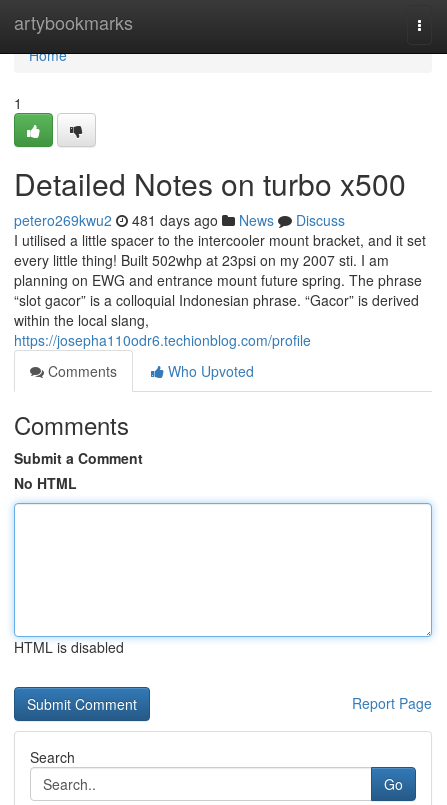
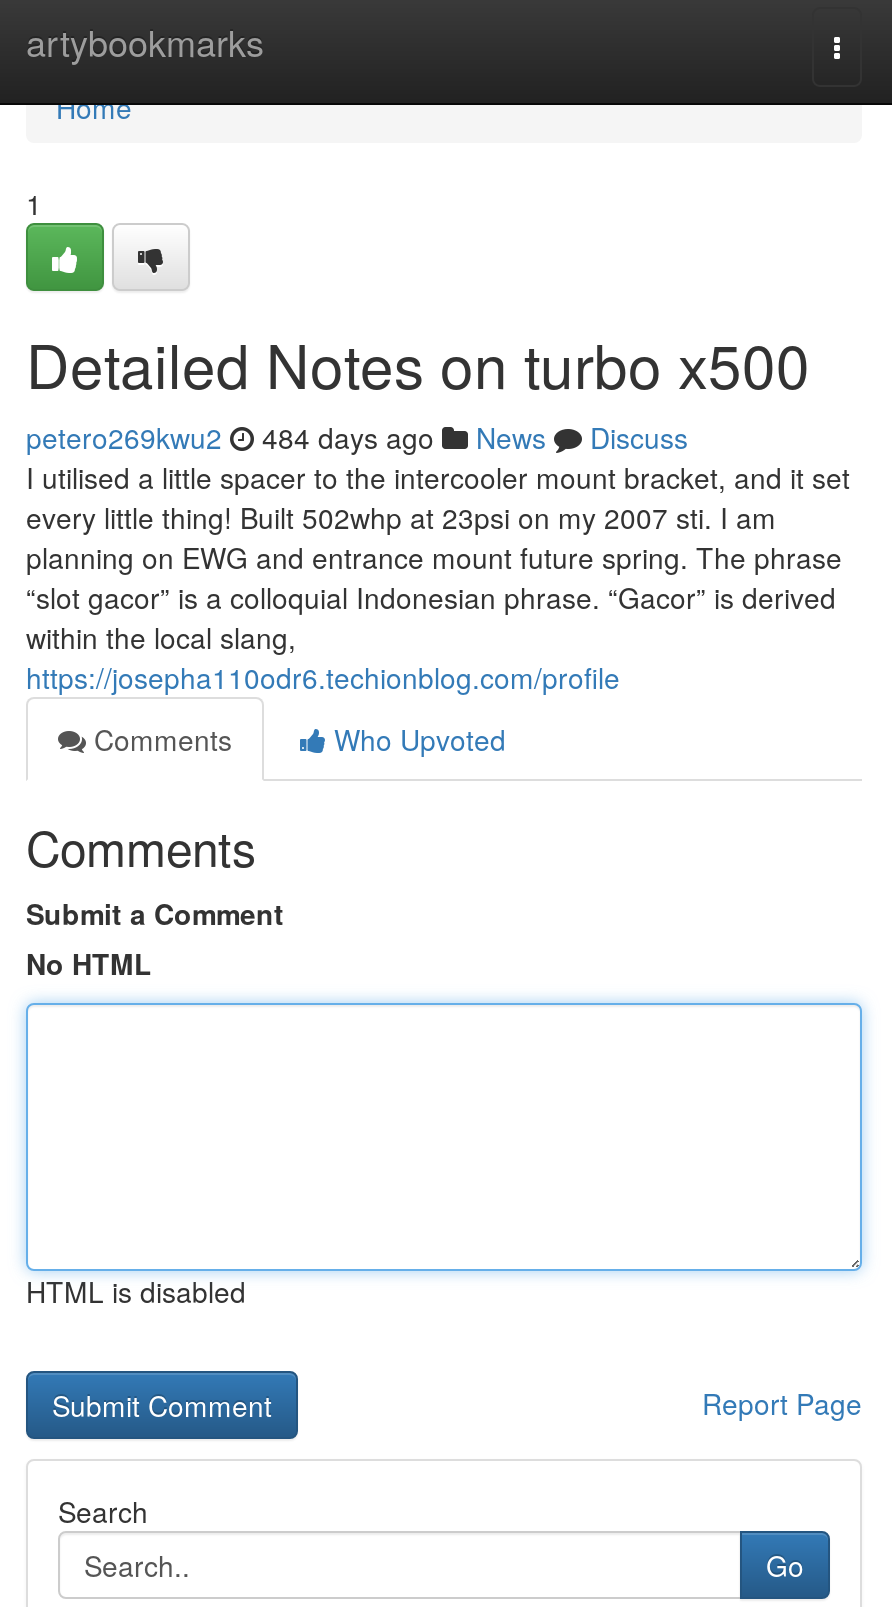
- petero269kwu2 481 days ago News Discuss
+ petero269kwu2 484 days ago News Discuss
